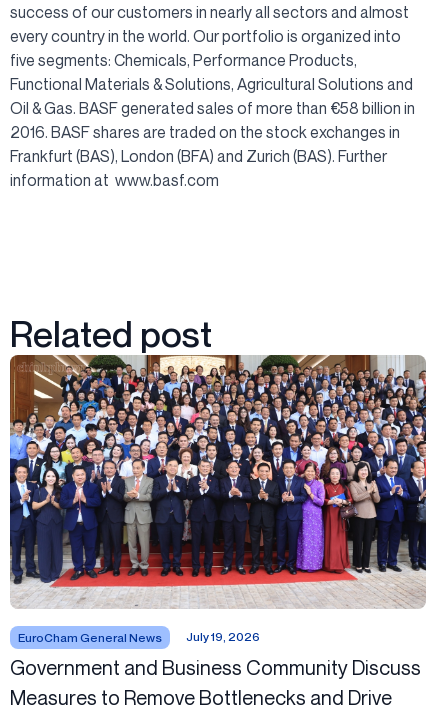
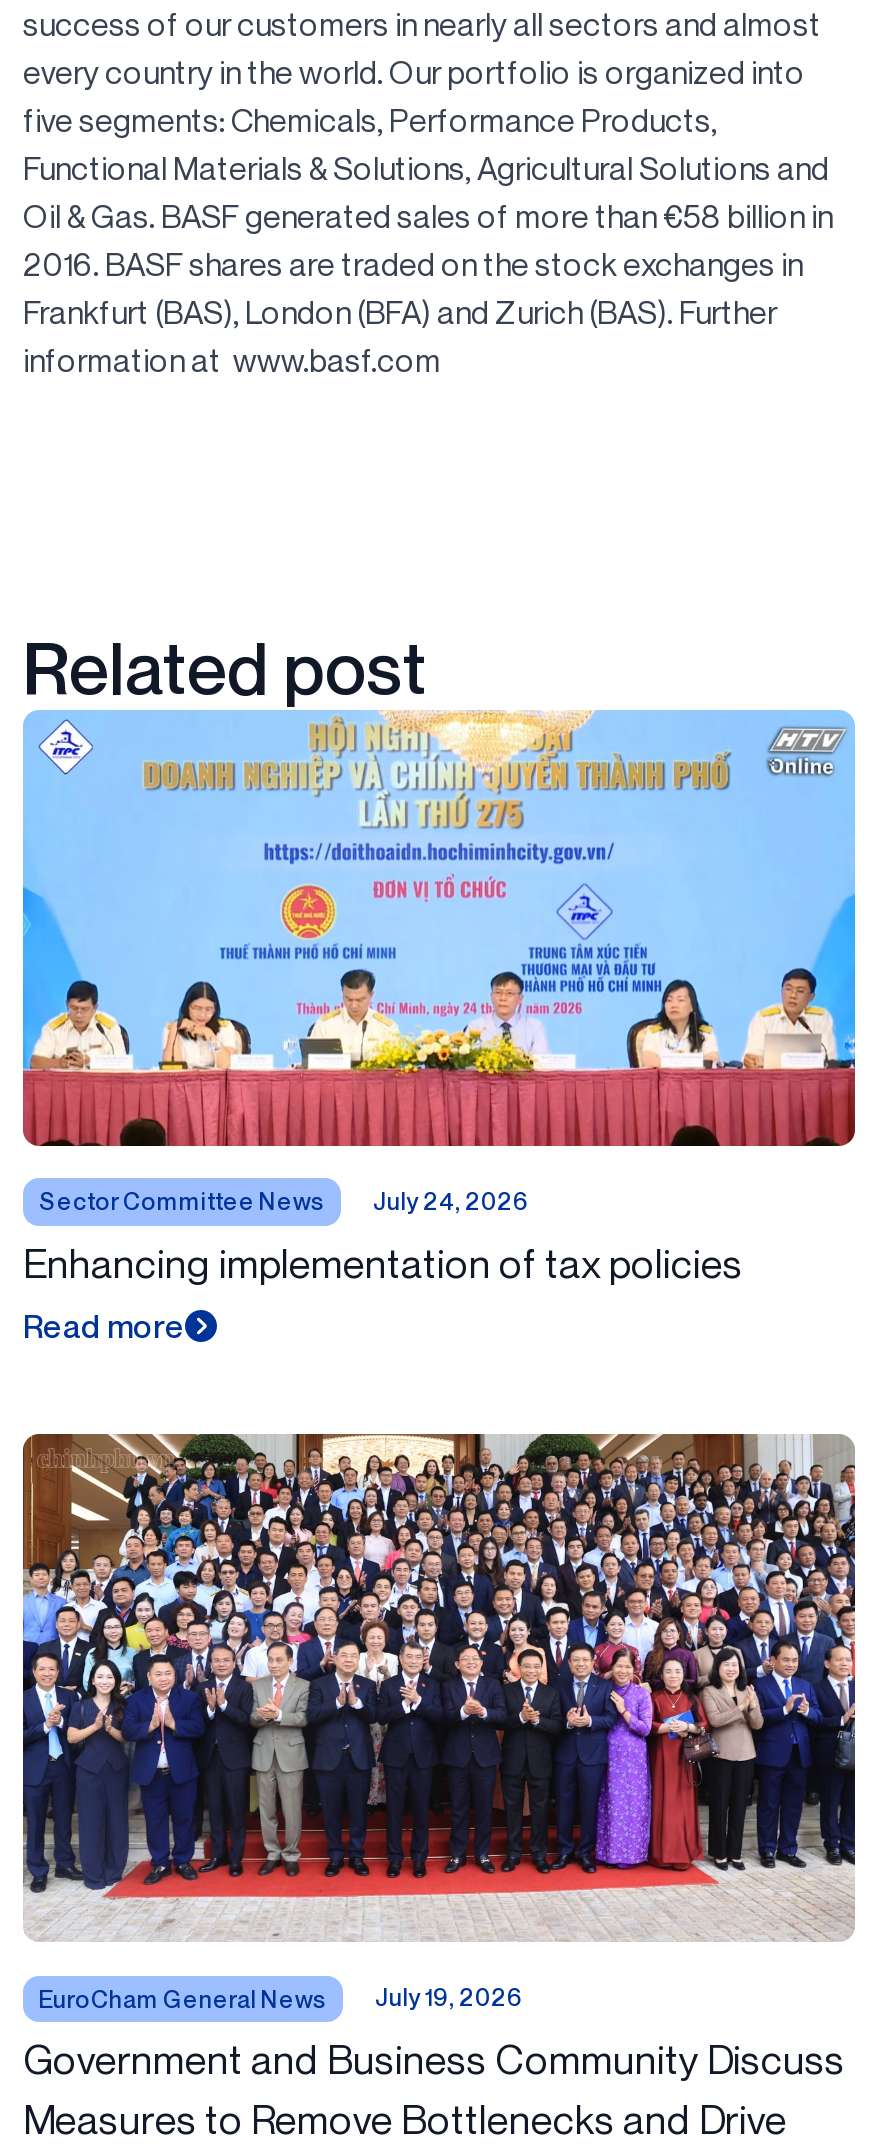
+ [image]
+ Sector Committee News
+ July 24, 2026
+ Enhancing implementation of tax policies
+ Read more
